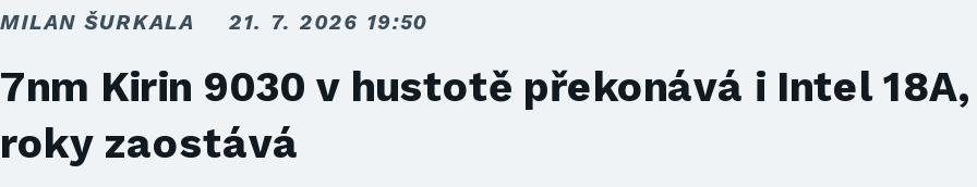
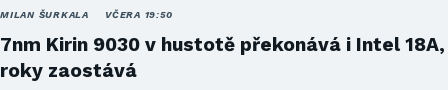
- MILAN ŠURKALA 21. 7. 2026 19:50
+ MILAN ŠURKALA VČERA 19:50
